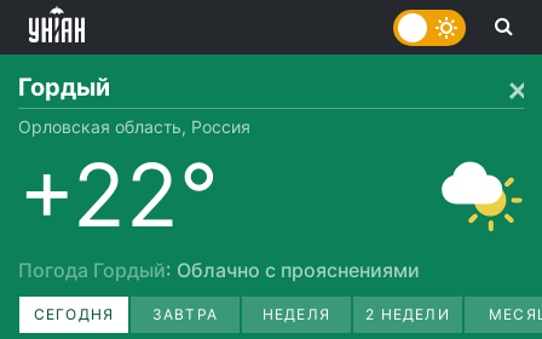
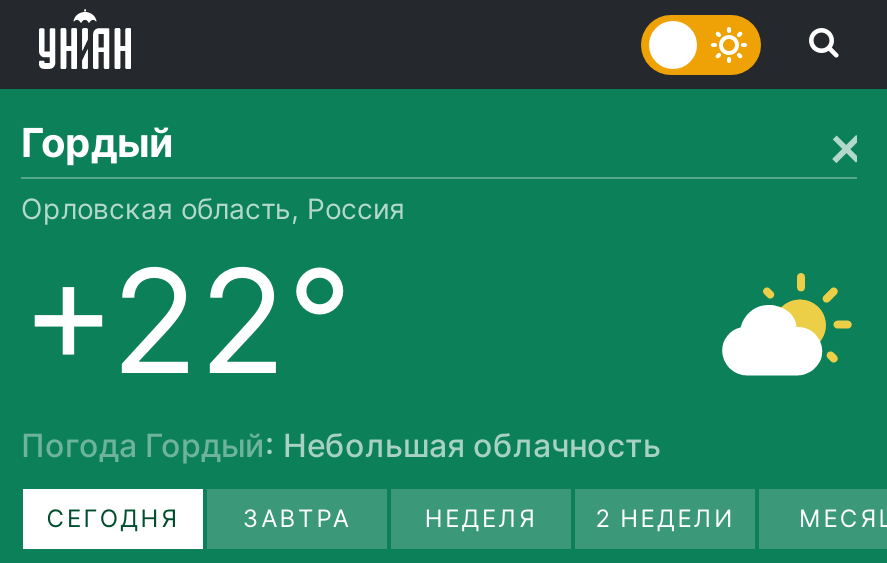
- [image]
+ [image]

- Погода Гордый: Облачно с прояснениями
+ Погода Гордый: Небольшая облачность
